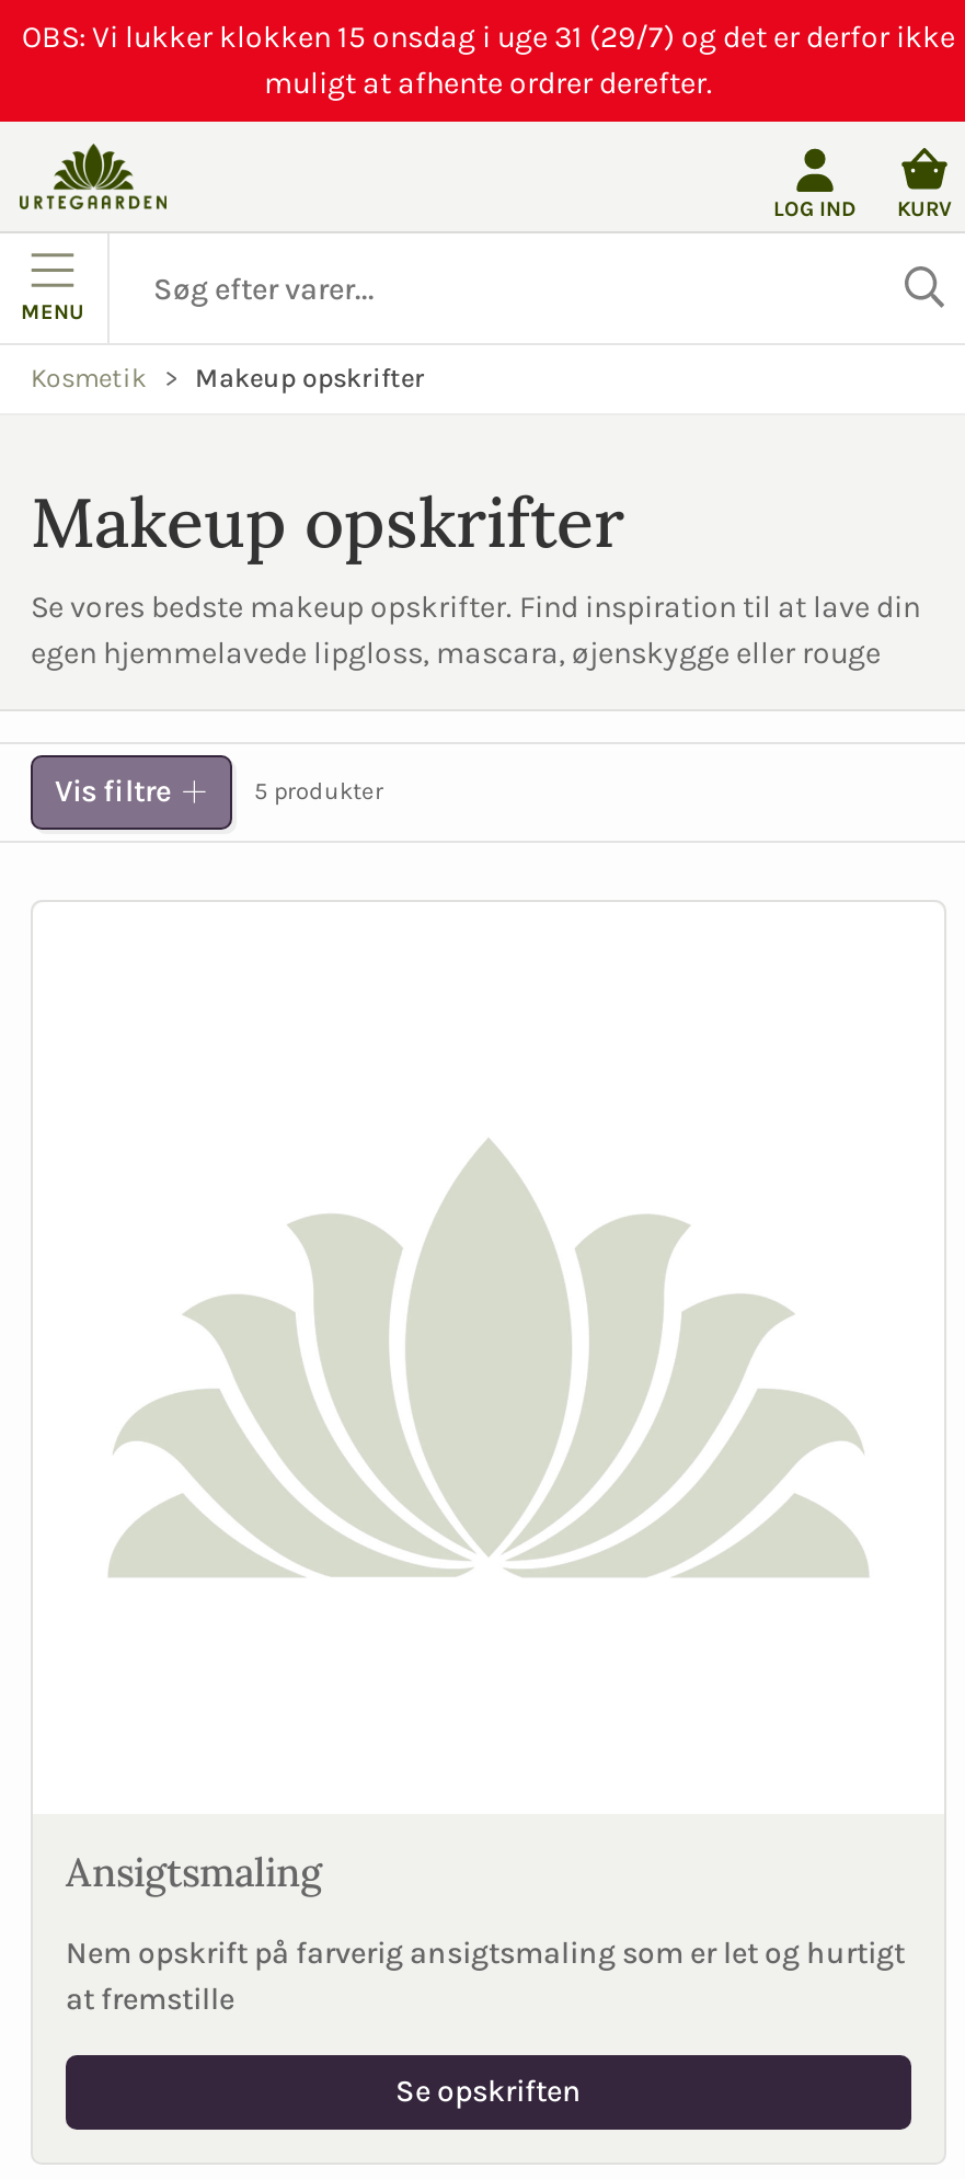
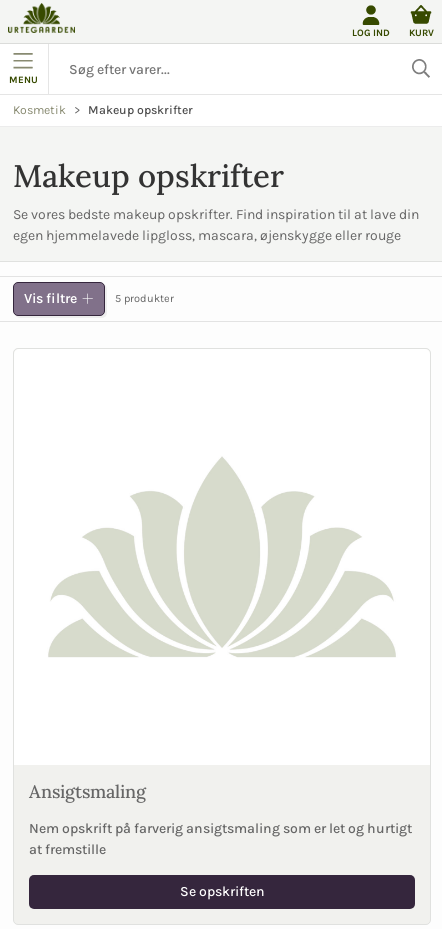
- OBS: Vi lukker klokken 15 onsdag i uge 31 (29/7) og det er derfor ikke
- muligt at afhente ordrer derefter.
